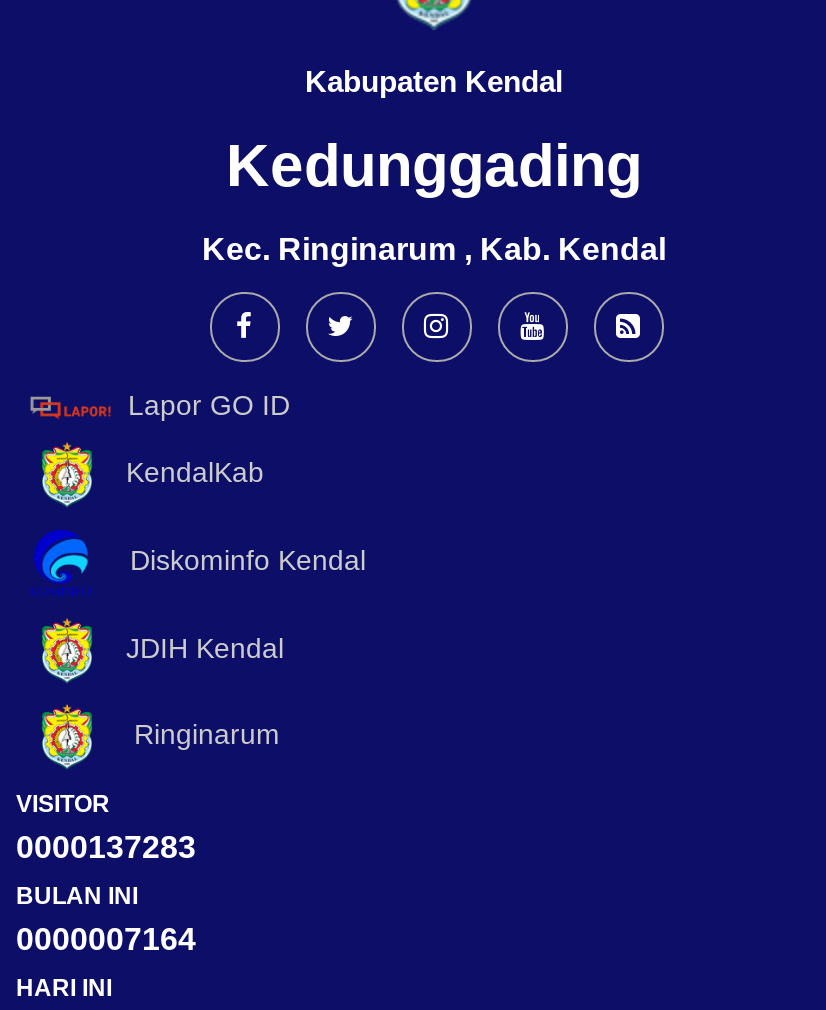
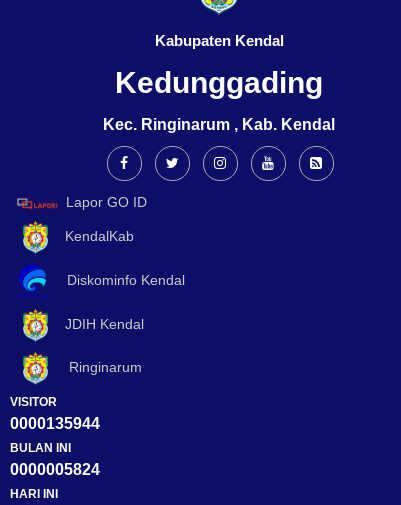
- 0000137283
+ 0000135944

- 0000007164
+ 0000005824
